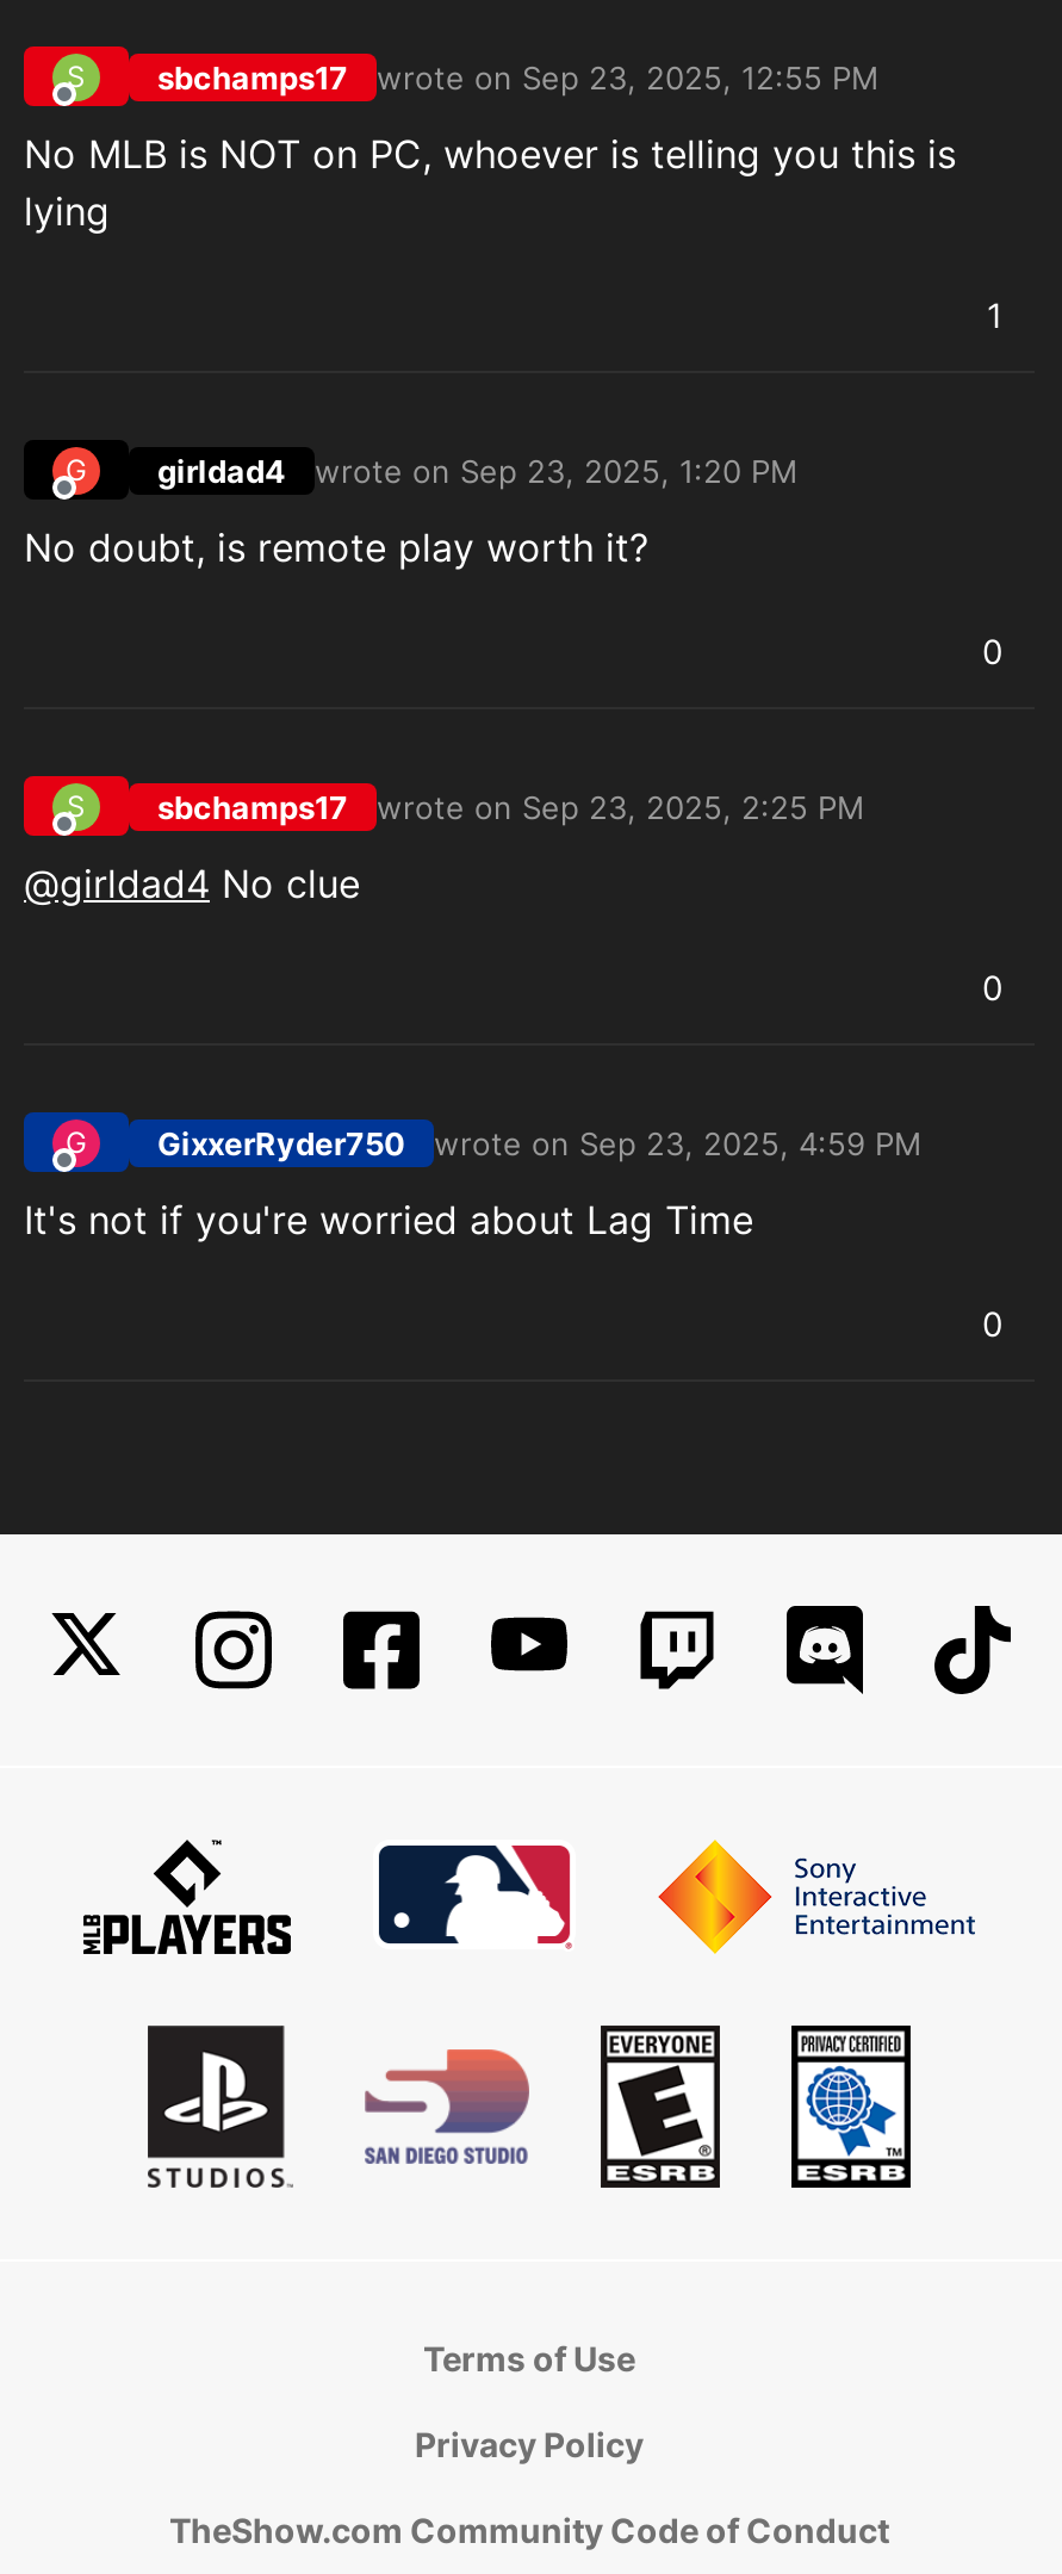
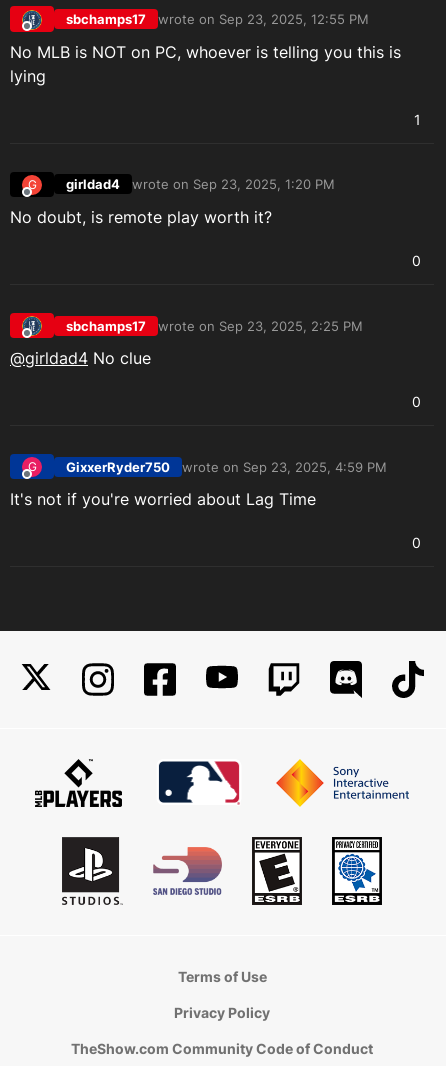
- S

- S
